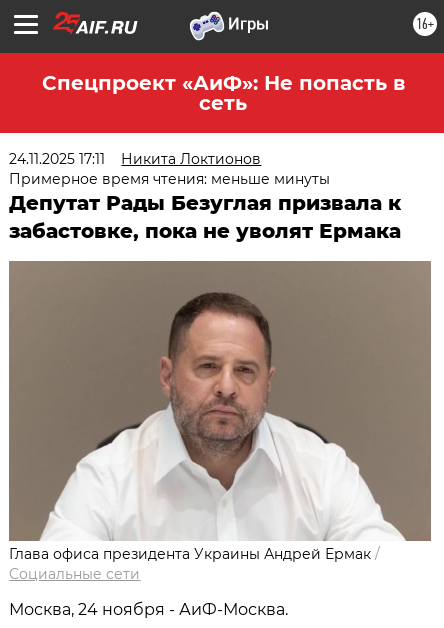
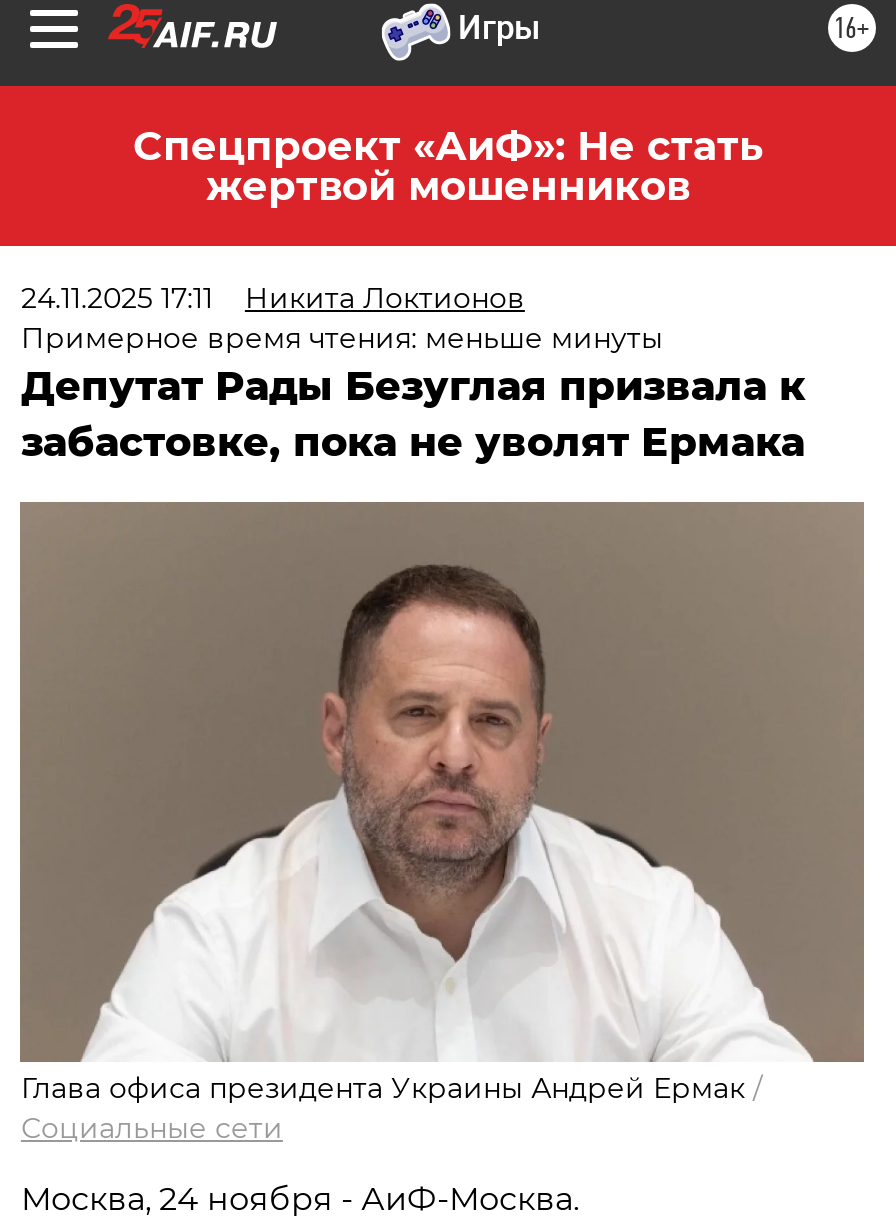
- Спецпроект «АиФ»: Не попасть в
- сеть
+ Спецпроект «АиФ»: Не стать
+ жертвой мошенников
